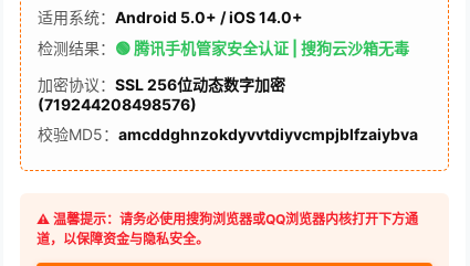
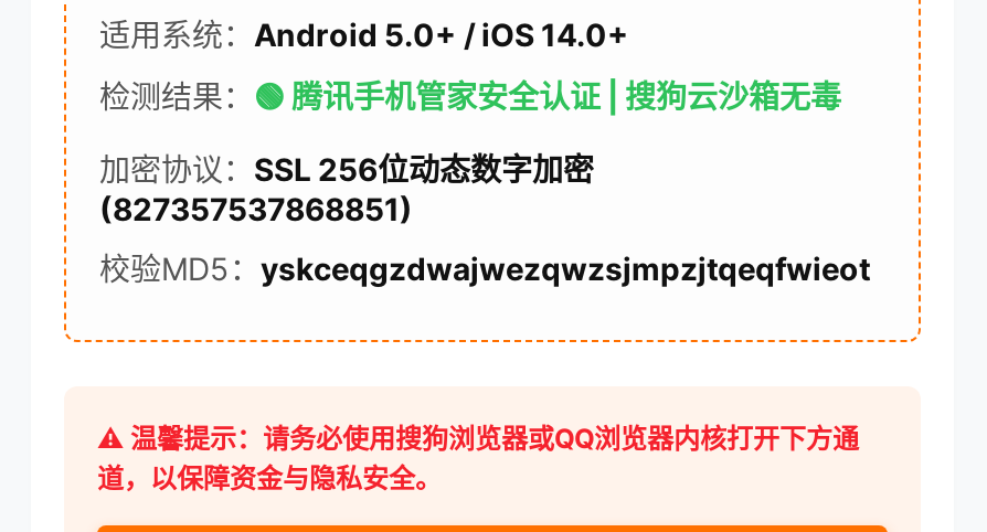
- (719244208498576)
+ (827357537868851)

- 校验MD5：amcddghnzokdyvvtdiyvcmpjblfzaiybva
+ 校验MD5：yskceqgzdwajwezqwzsjmpzjtqeqfwieot
